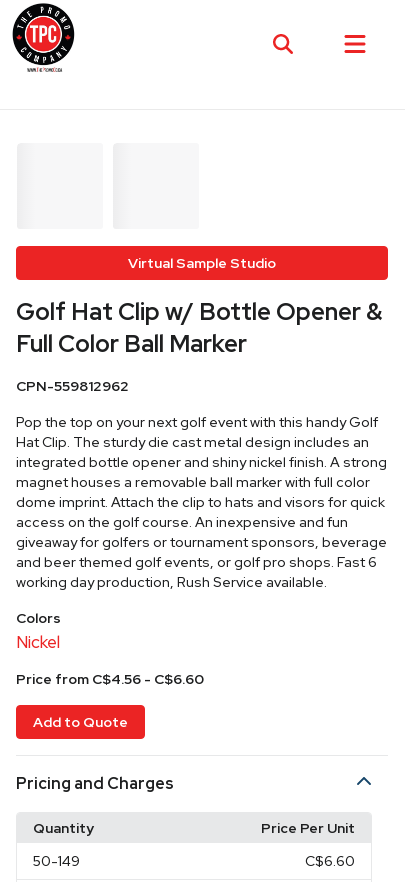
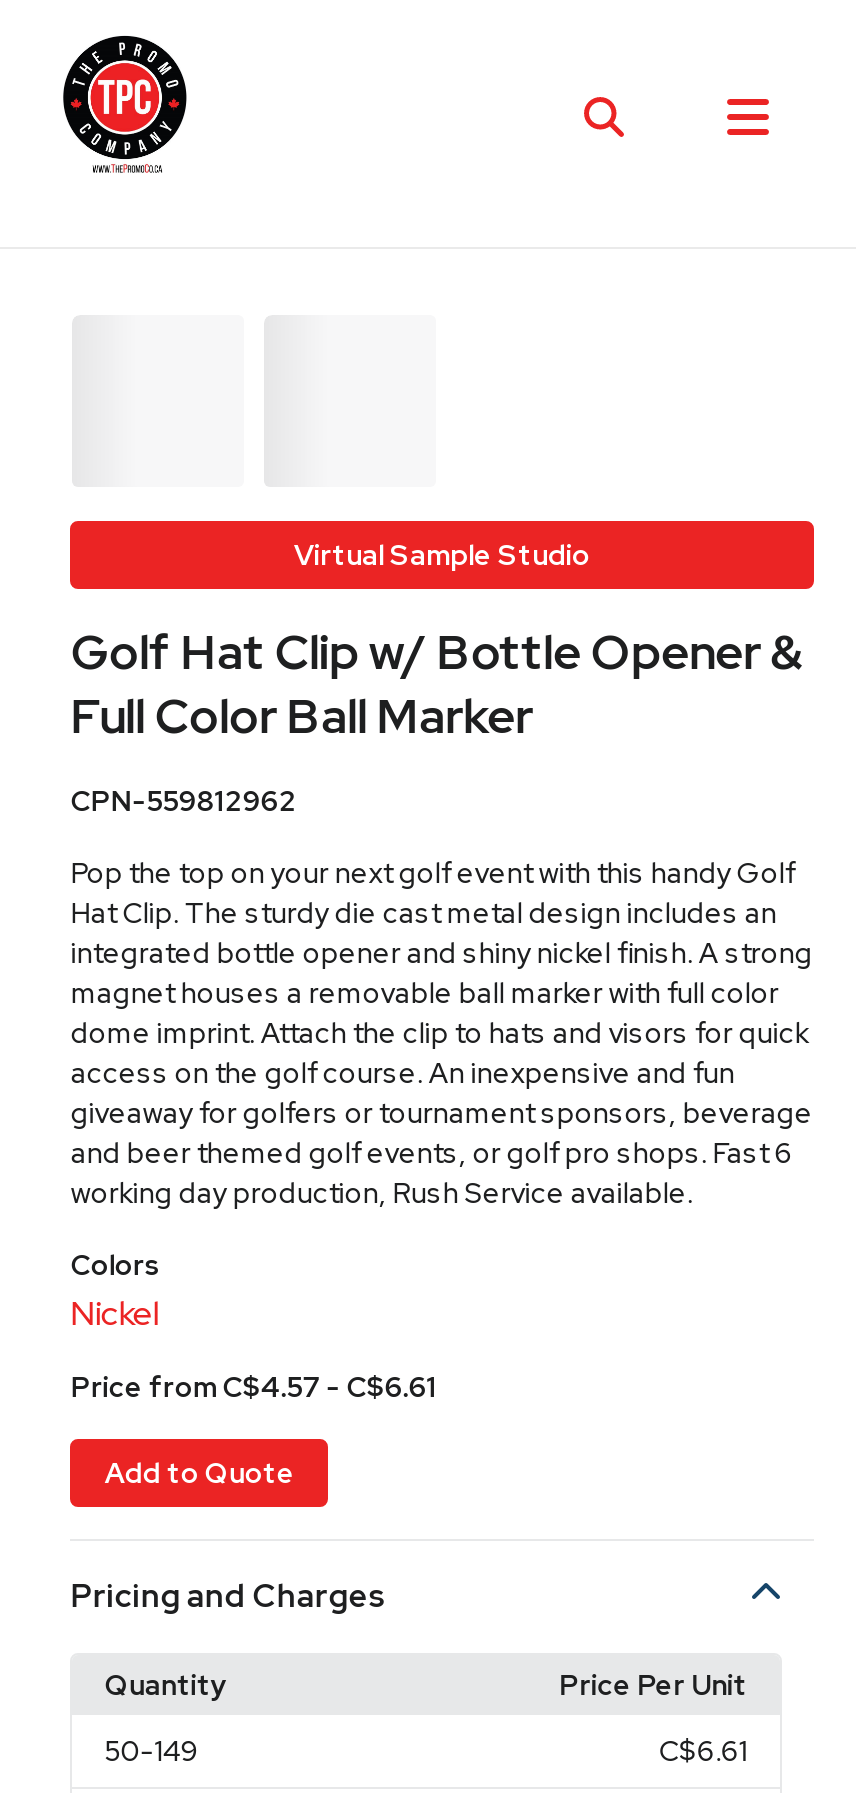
- Price from C$4.56 - C$6.60
+ Price from C$4.57 - C$6.61

- C$6.60
+ C$6.61
